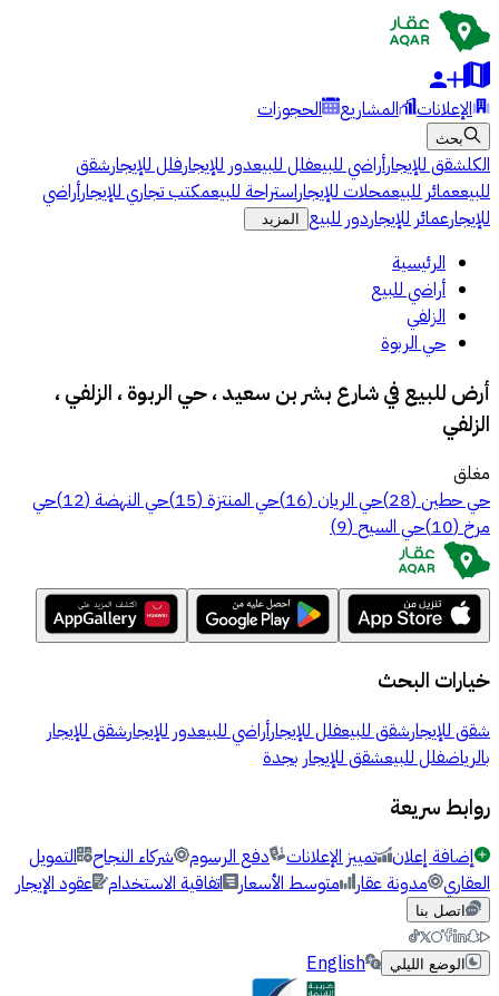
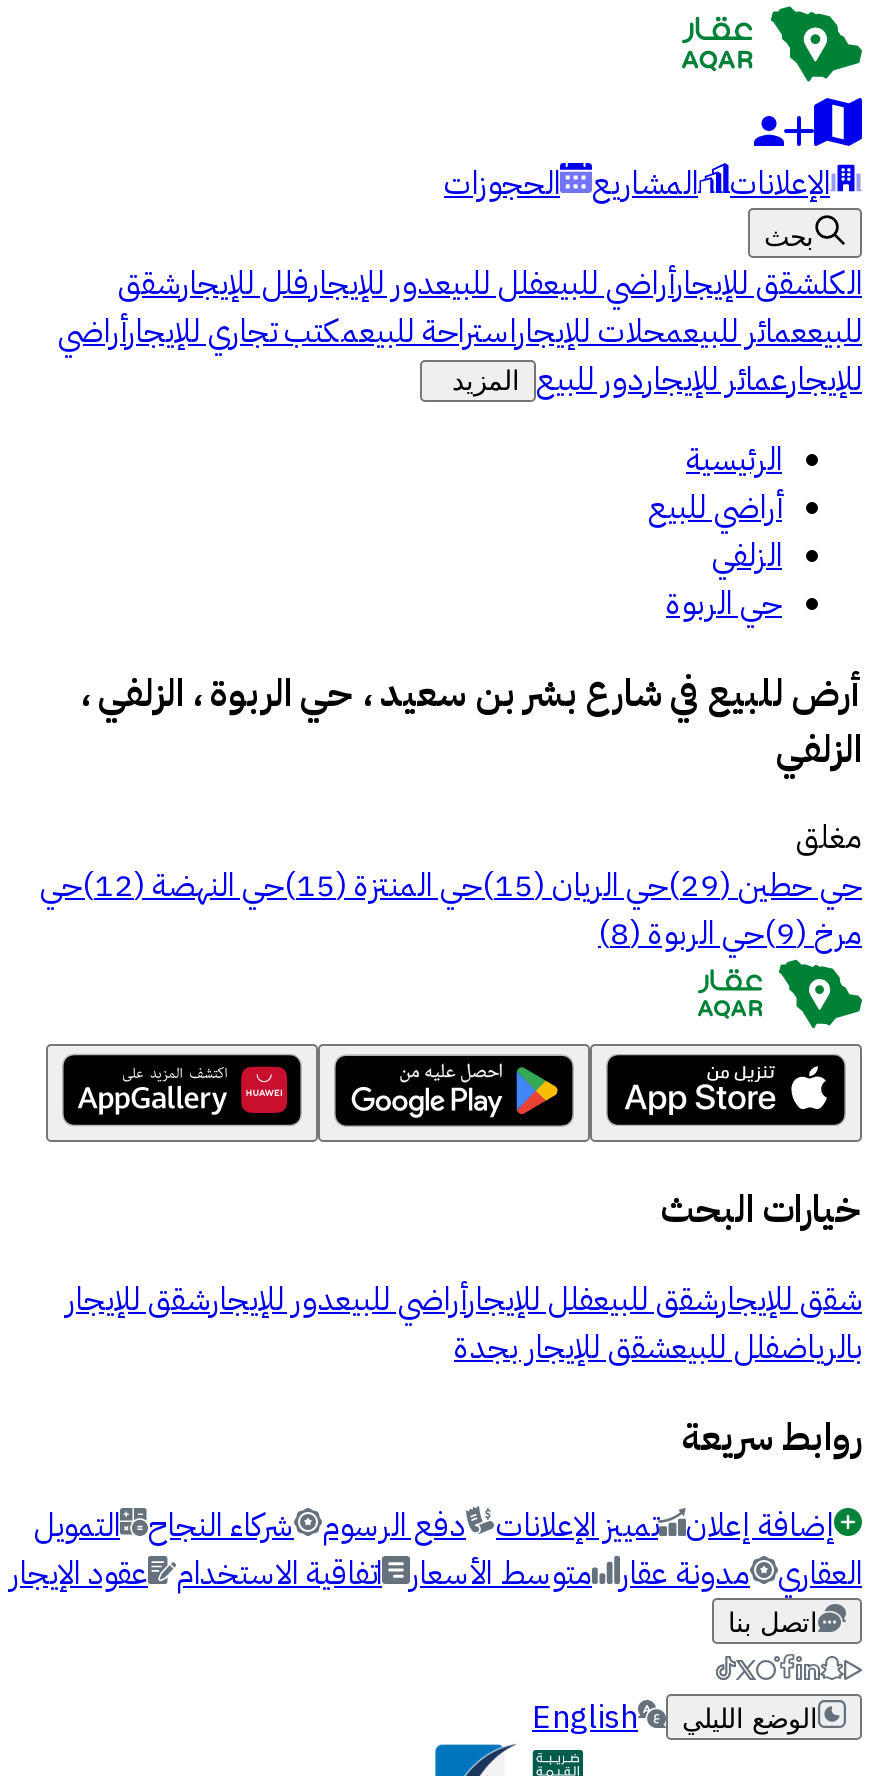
- حي حطين (28)حي الريان (16)حي المنتزة (15)حي النهضة (12)حي
+ حي حطين (29)حي الريان (15)حي المنتزة (15)حي النهضة (12)حي

- مرخ (10)حي السيح (9)
+ مرخ (9)حي الربوة (8)
